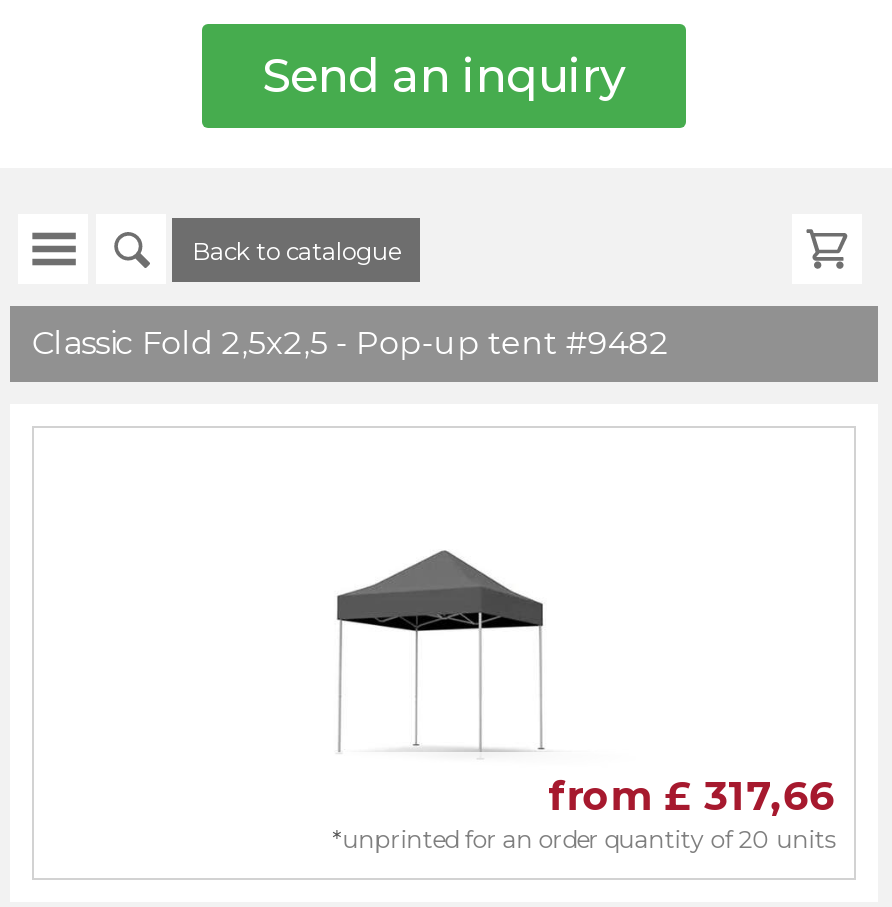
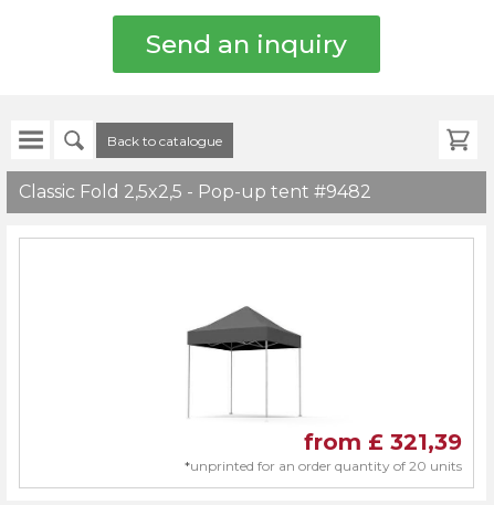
- from £317,66
+ from £321,39
